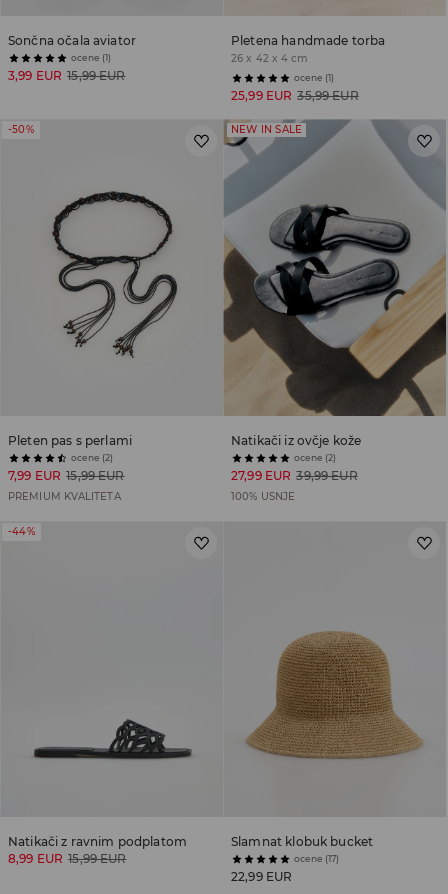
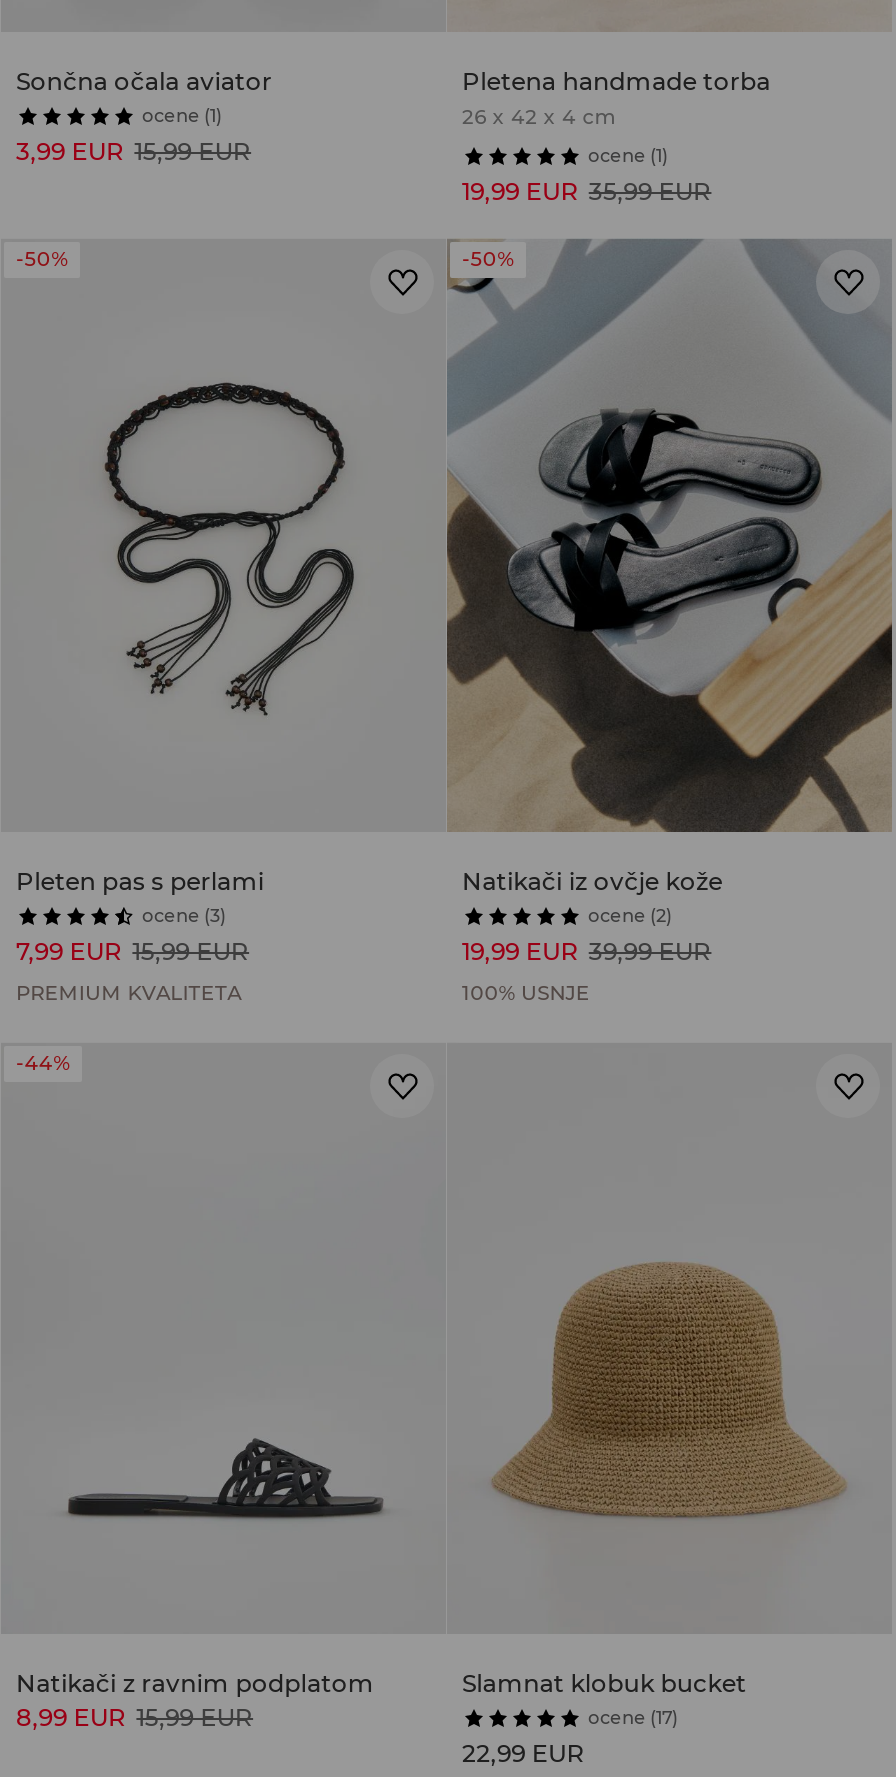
- 25,99 EUR 35,99 EUR
+ 19,99 EUR 35,99 EUR

- NEW IN SALE
+ -50%

- ocene (2)
+ ocene (3)

- 27,99 EUR 39,99 EUR
+ 19,99 EUR 39,99 EUR
